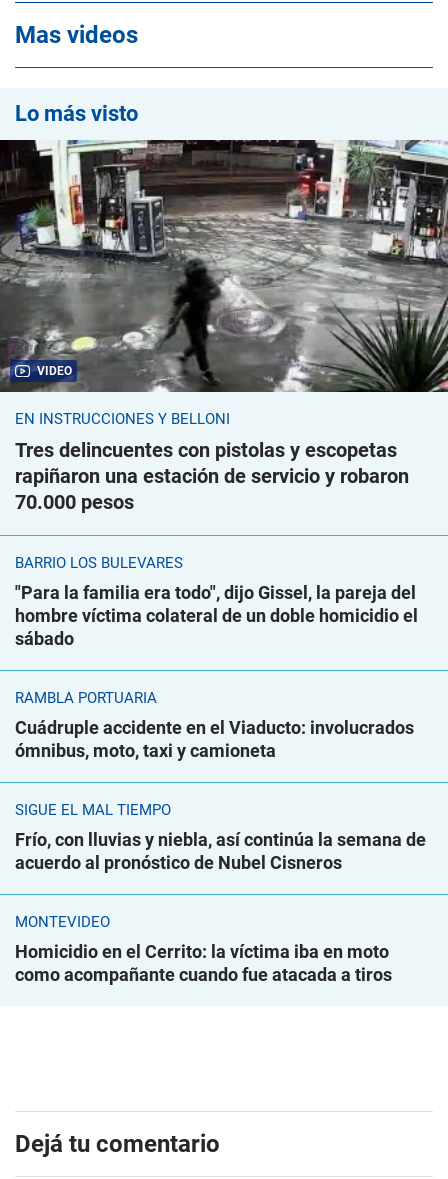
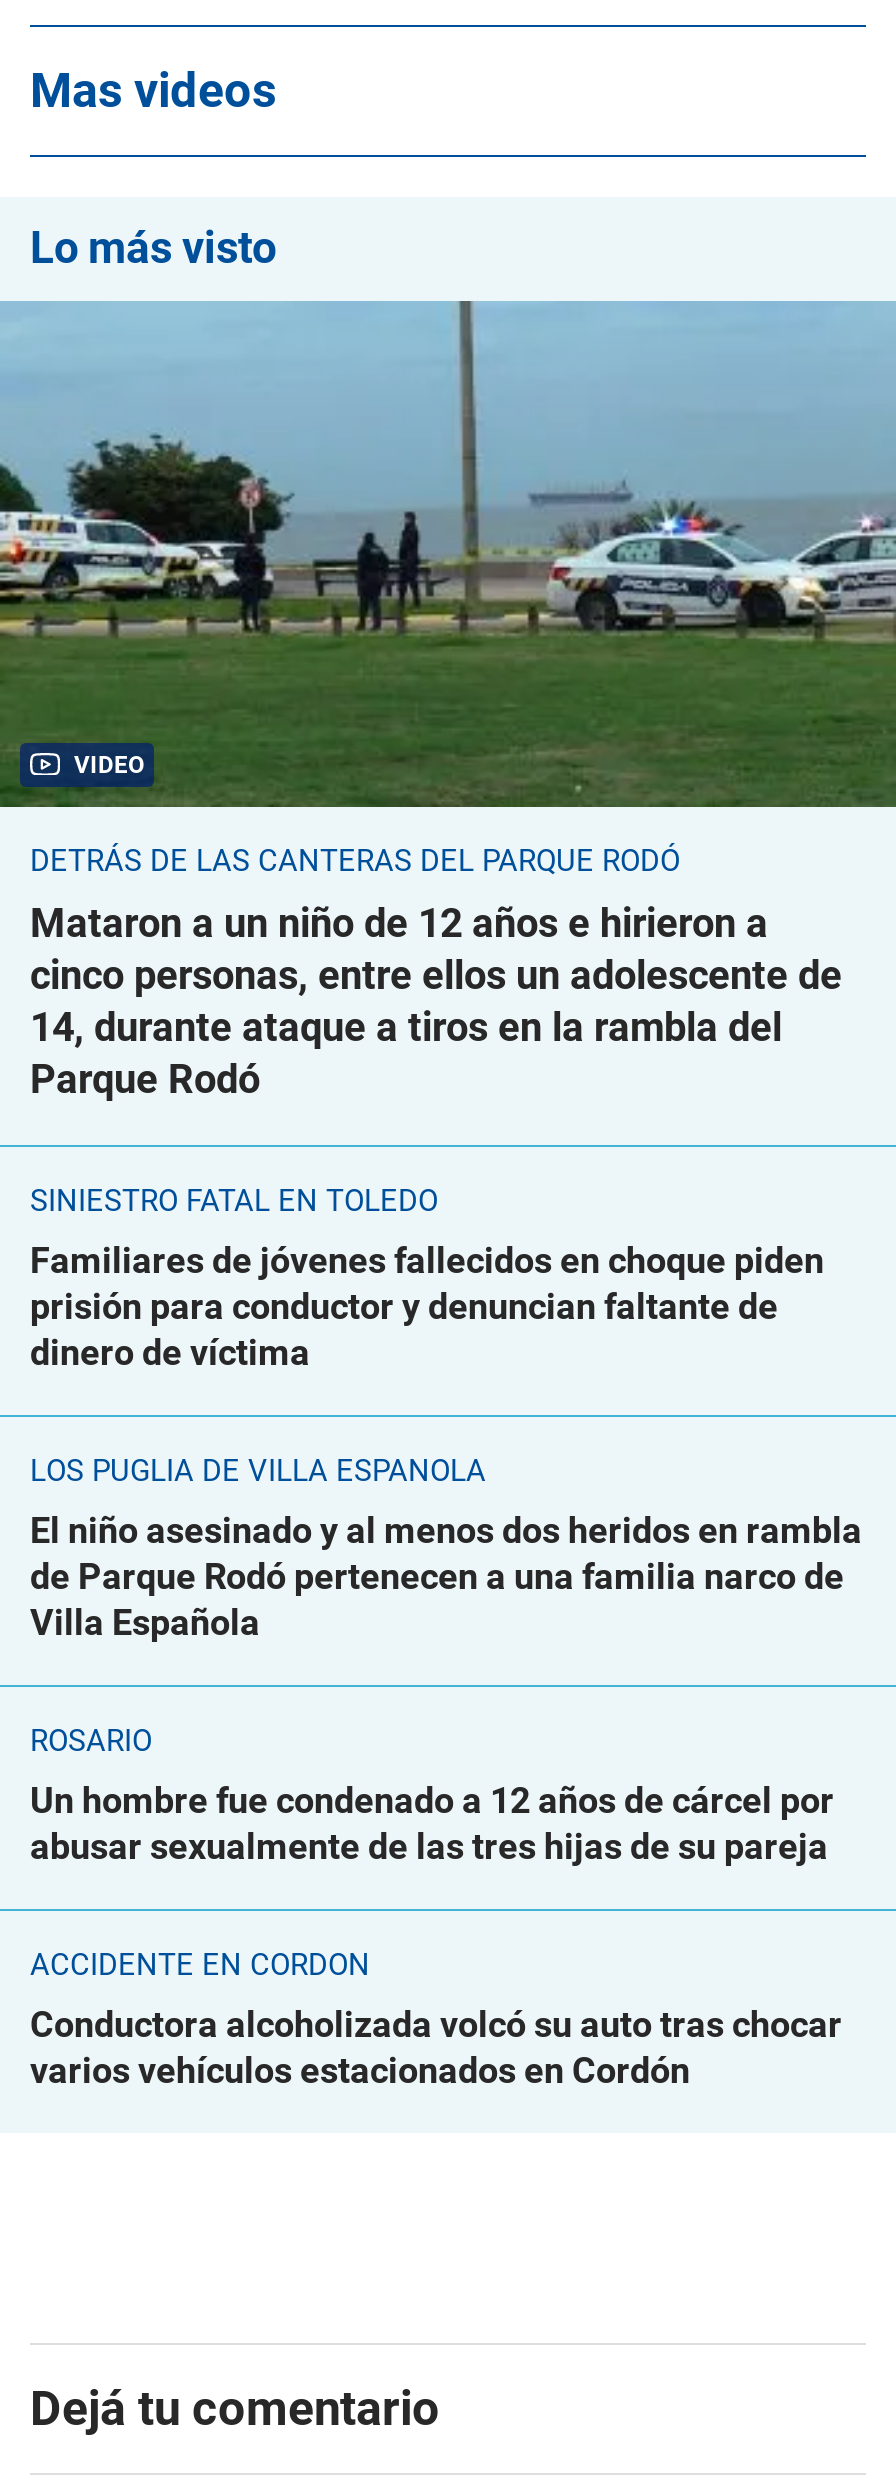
- [image]
- EN INSTRUCCIONES Y BELLONI
- Tres delincuentes con pistolas y escopetas
- rapiñaron una estación de servicio y robaron
- 70.000 pesos
+ [image]
+ DETRÁS DE LAS CANTERAS DEL PARQUE RODÓ
+ Mataron a un niño de 12 años e hirieron a
+ cinco personas, entre ellos un adolescente de
+ 14, durante ataque a tiros en la rambla del
+ Parque Rodó

- BARRIO LOS BULEVARES
+ SINIESTRO FATAL EN TOLEDO

- "Para la familia era todo", dijo Gissel, la pareja del
- hombre víctima colateral de un doble homicidio el
- sábado
+ Familiares de jóvenes fallecidos en choque piden
+ prisión para conductor y denuncian faltante de
+ dinero de víctima

- RAMBLA PORTUARIA
+ LOS PUGLIA DE VILLA ESPAÑOLA

- Cuádruple accidente en el Viaducto: involucrados
- ómnibus, moto, taxi y camioneta
+ El niño asesinado y al menos dos heridos en rambla
+ de Parque Rodó pertenecen a una familia narco de
+ Villa Española

- SIGUE EL MAL TIEMPO
+ ROSARIO

- Frío, con lluvias y niebla, así continúa la semana de
- acuerdo al pronóstico de Nubel Cisneros
+ Un hombre fue condenado a 12 años de cárcel por
+ abusar sexualmente de las tres hijas de su pareja

- MONTEVIDEO
+ ACCIDENTE EN CORDÓN

- Homicidio en el Cerrito: la víctima iba en moto
- como acompañante cuando fue atacada a tiros
+ Conductora alcoholizada volcó su auto tras chocar
+ varios vehículos estacionados en Cordón
